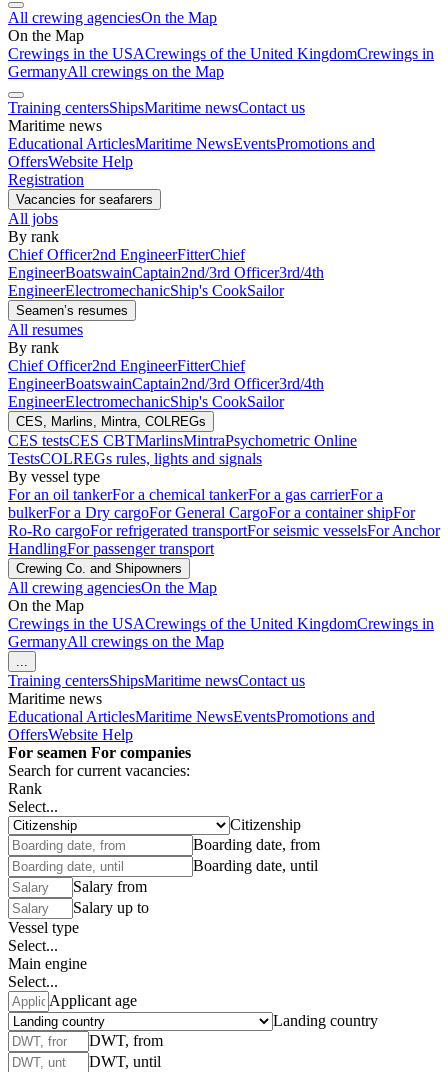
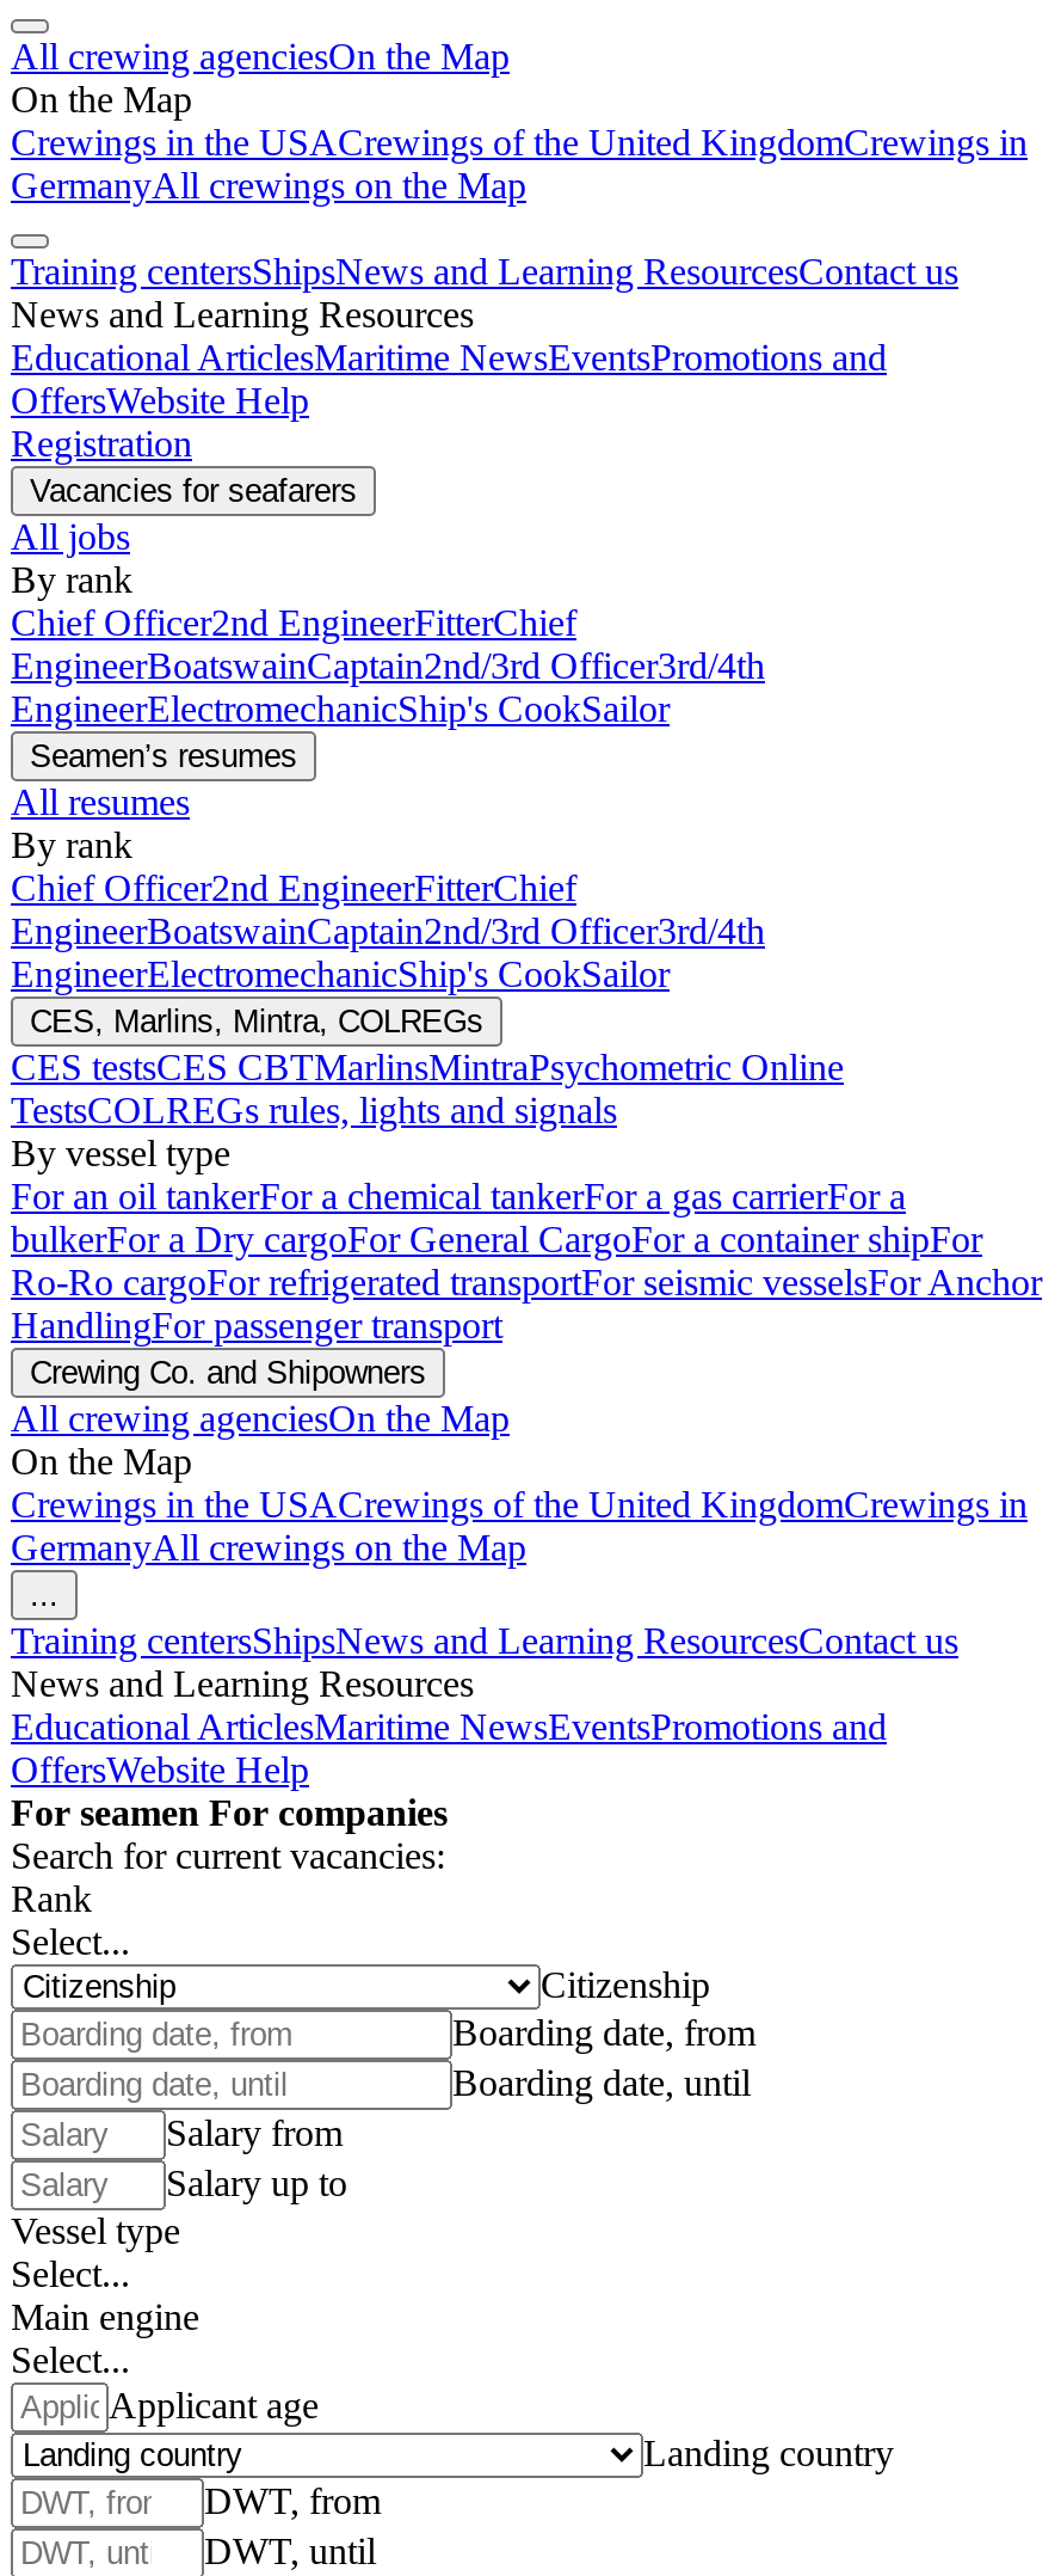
- Training centersShipsMaritime newsContact us
- Maritime news
+ Training centersShipsNews and Learning ResourcesContact us
+ News and Learning Resources

- Training centersShipsMaritime newsContact us
- Maritime news
+ Training centersShipsNews and Learning ResourcesContact us
+ News and Learning Resources
